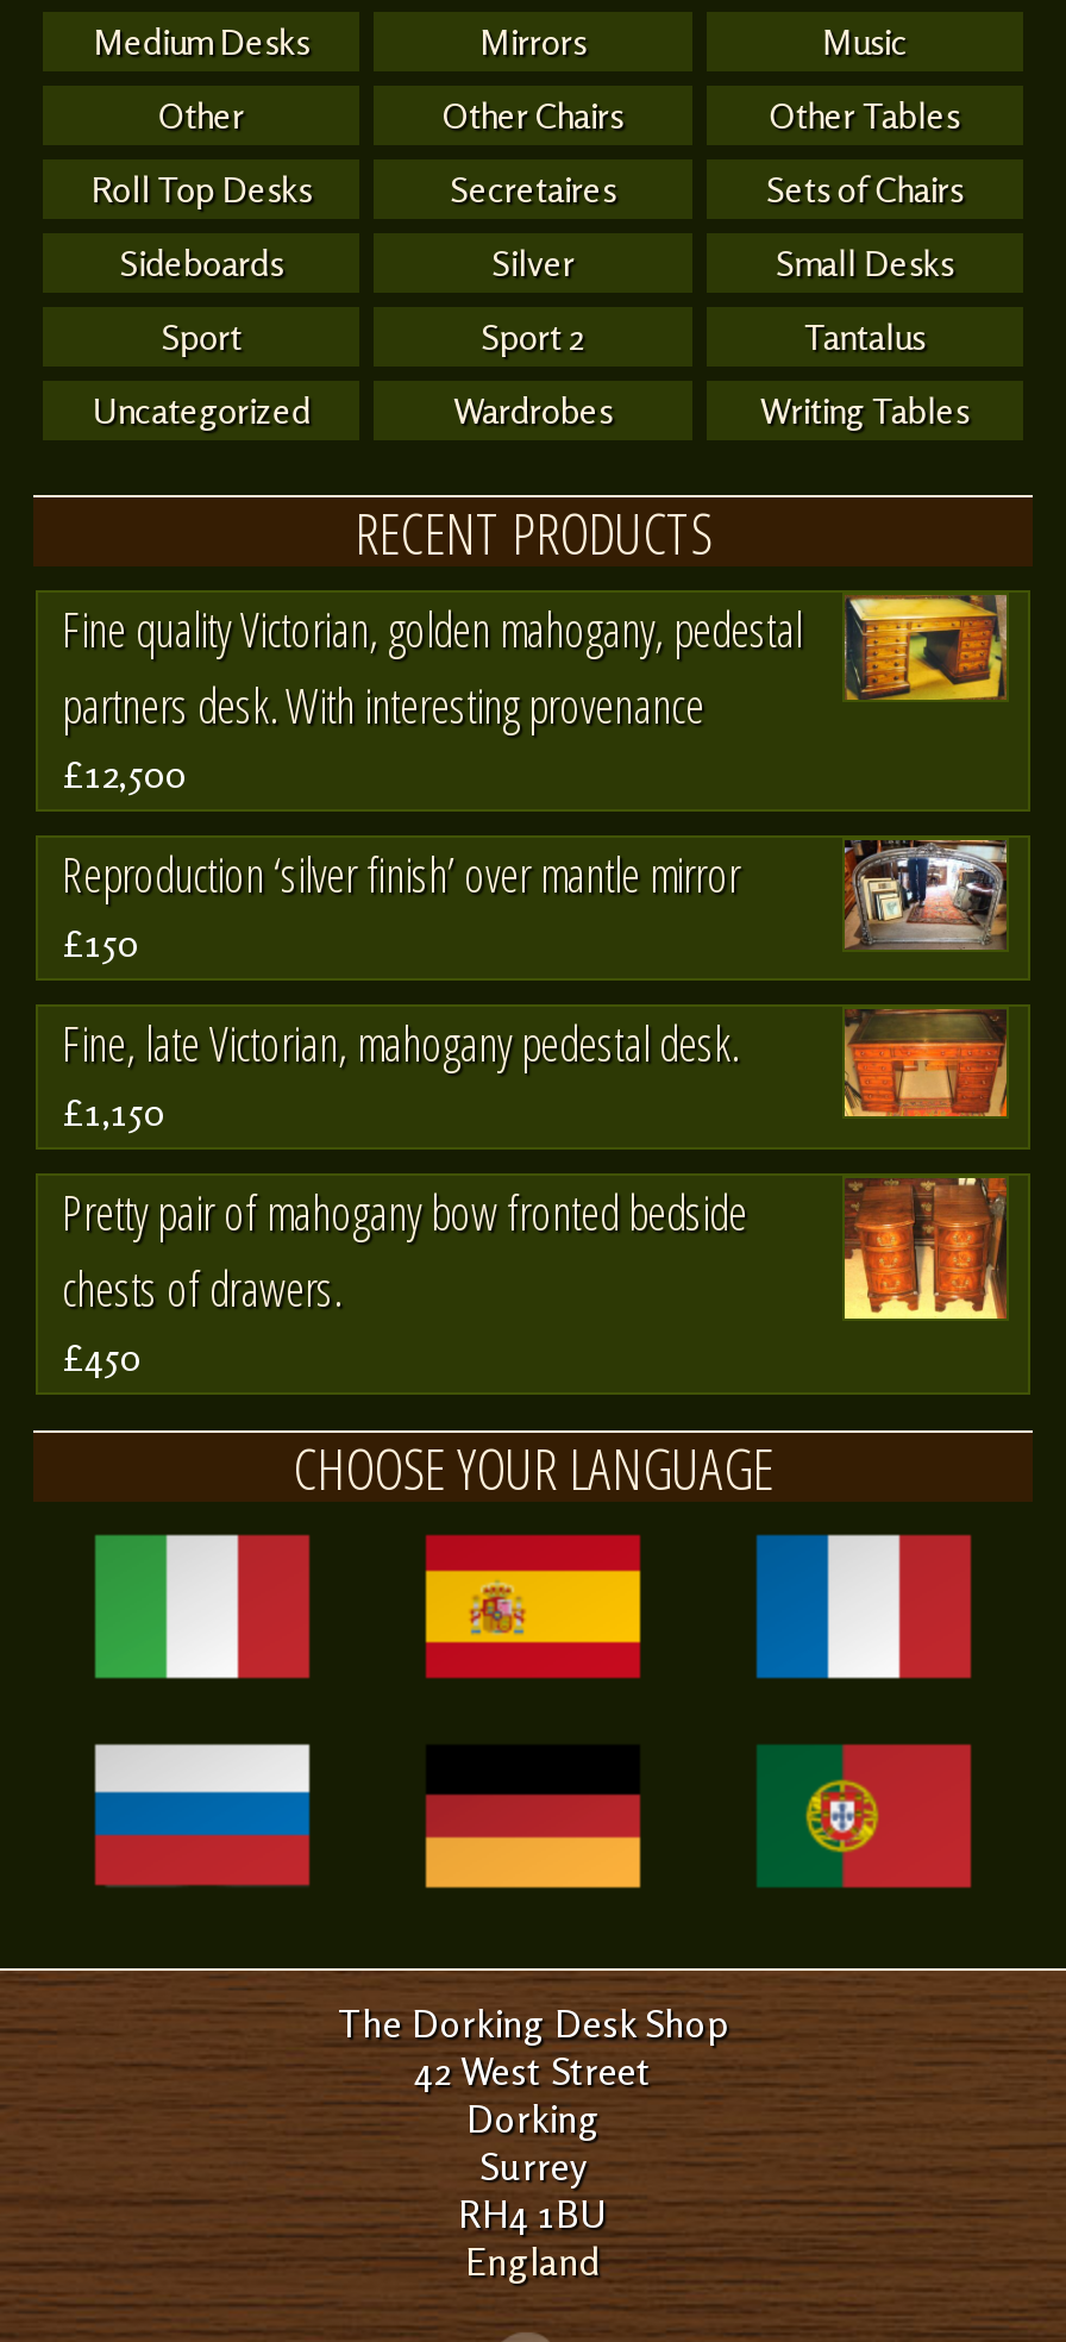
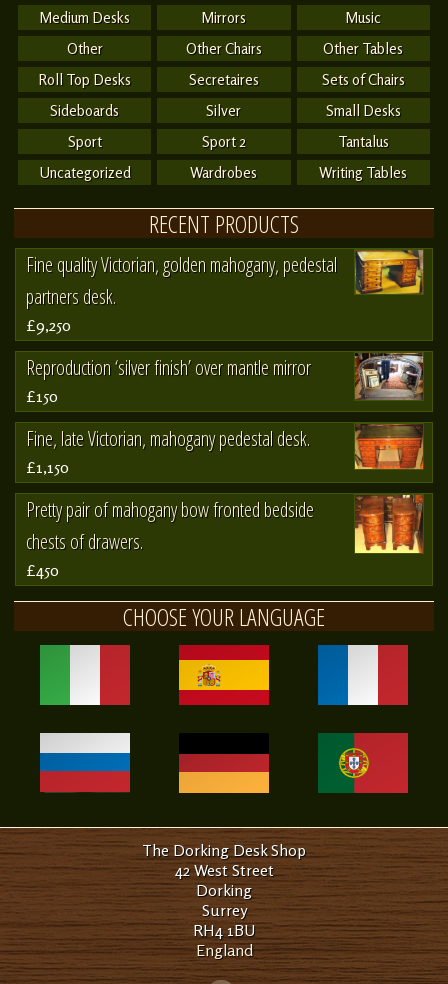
- partners desk. With interesting provenance
- £12,500
+ partners desk.
+ £9,250
